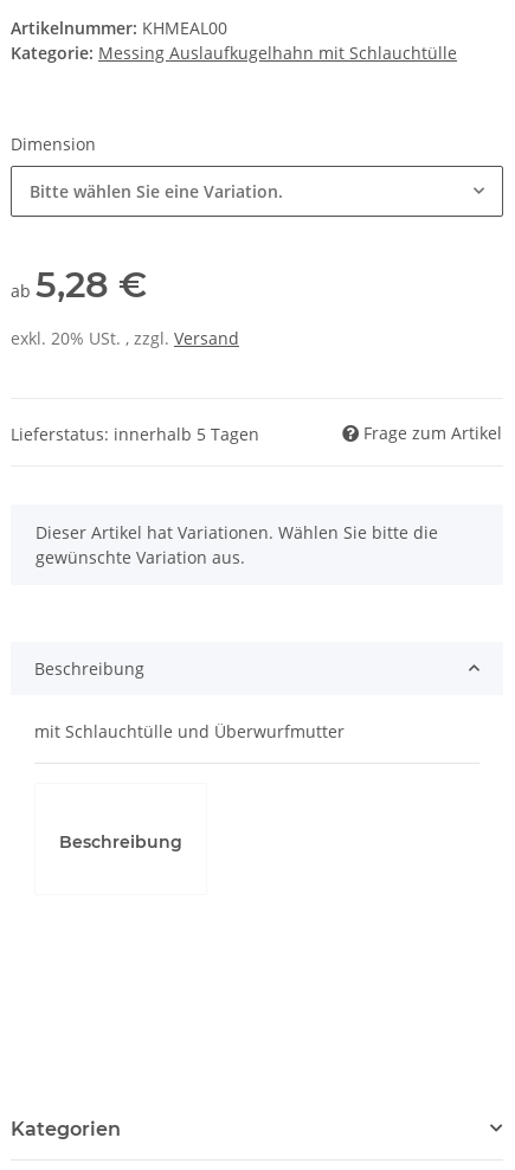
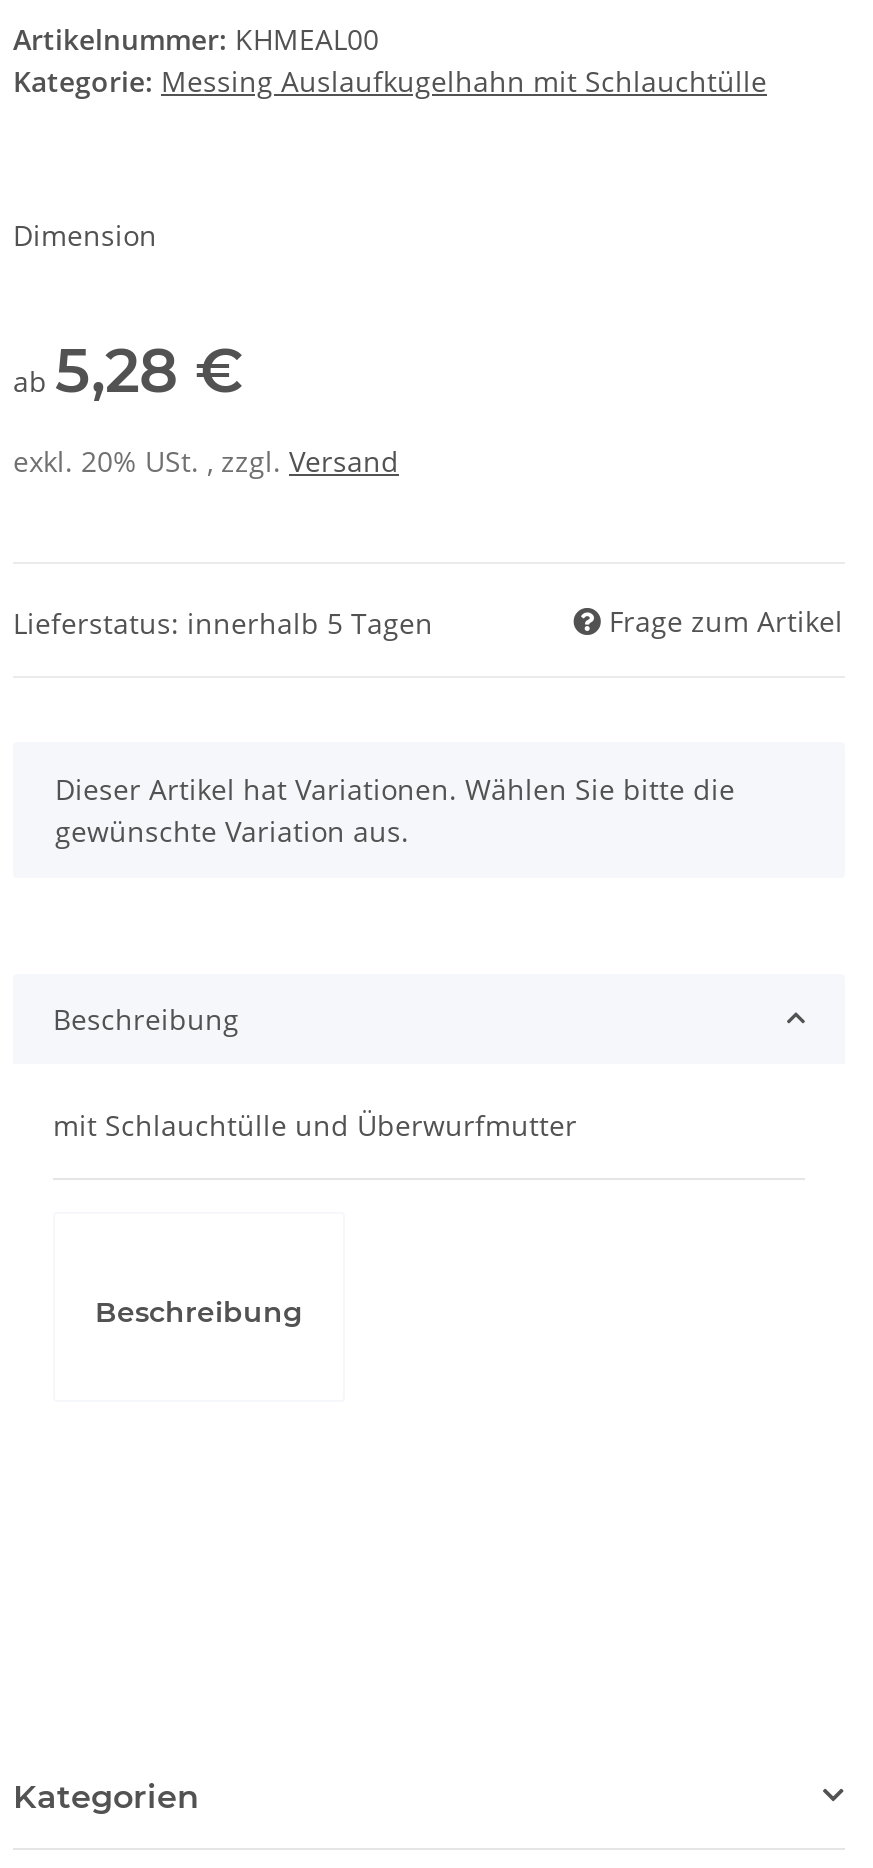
- Bitte wählen Sie eine Variation.
